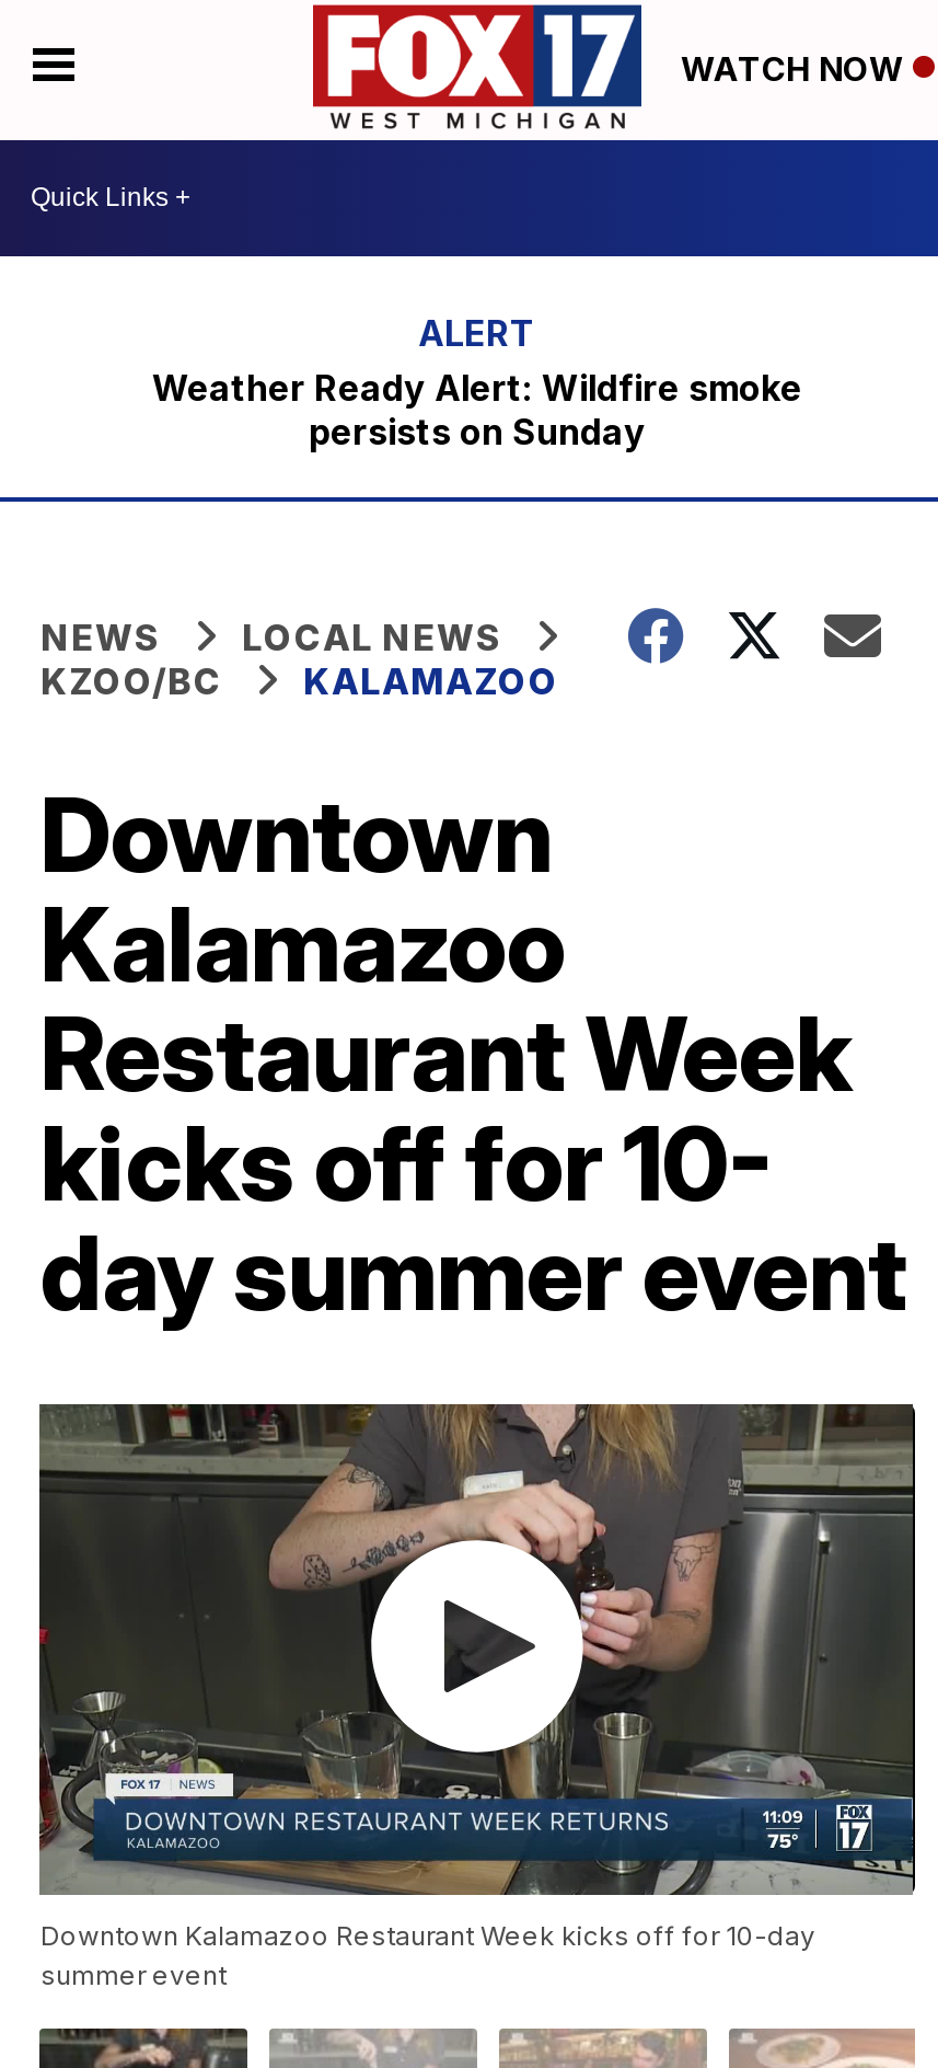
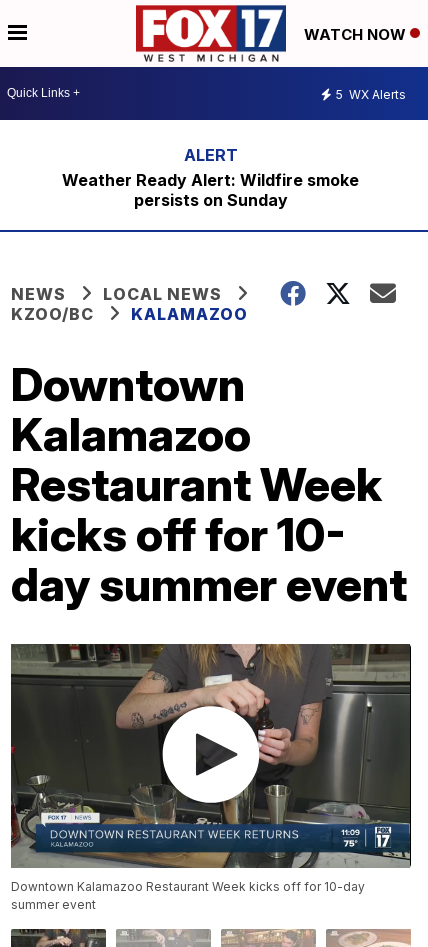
+ 5 WX Alerts
